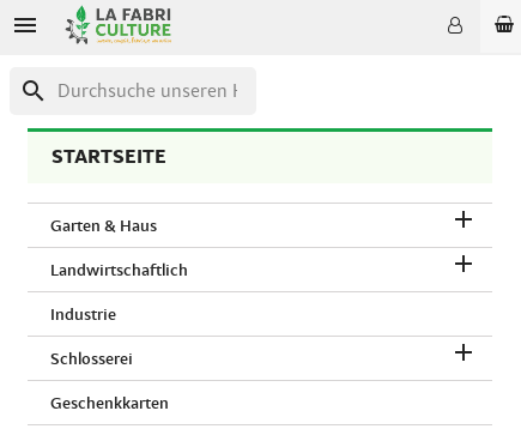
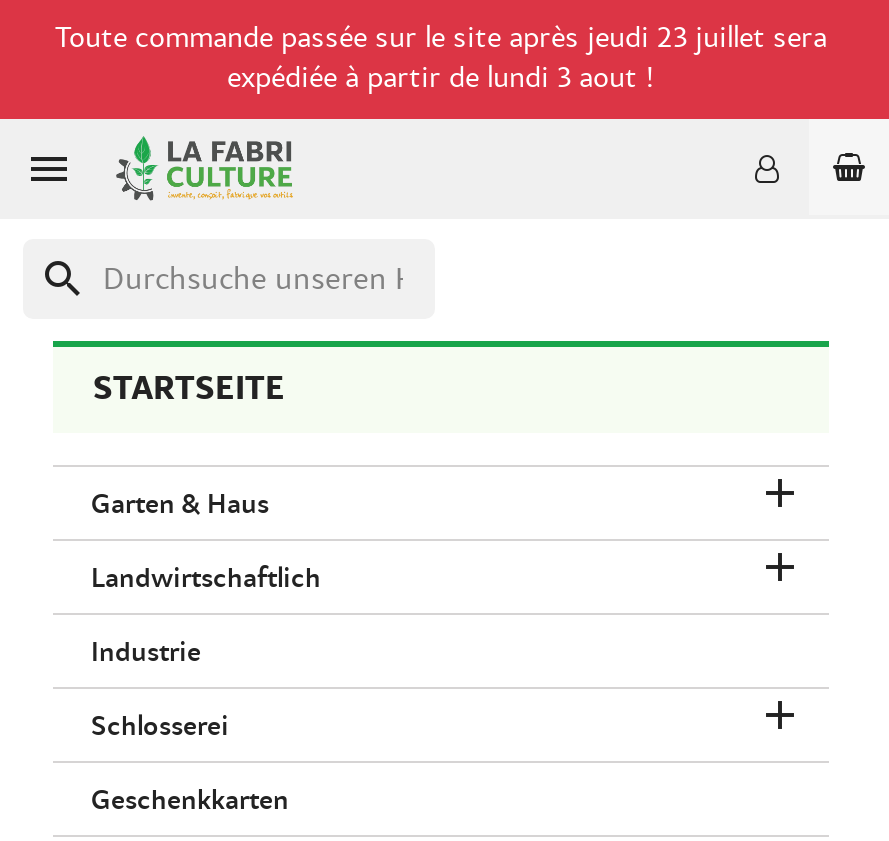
+ Toute commande passée sur le site après jeudi 23 juillet sera
+ expédiée à partir de lundi 3 aout !
